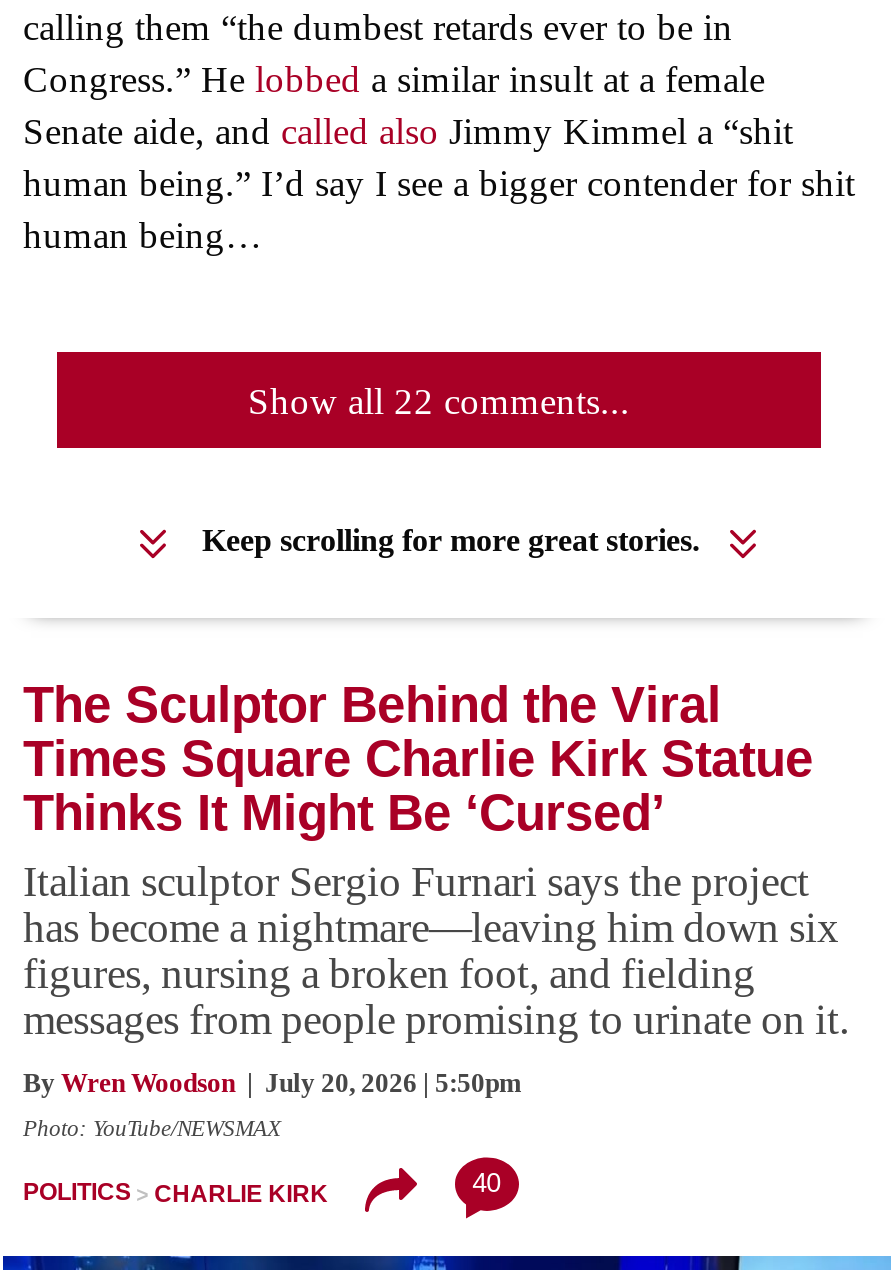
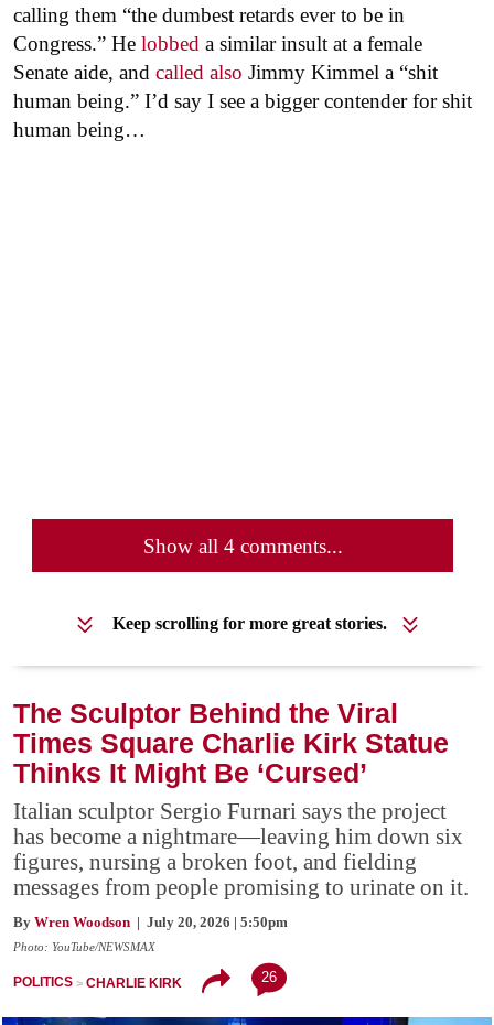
- Show all 22 comments...
+ Show all 4 comments...

- 40
+ 26
